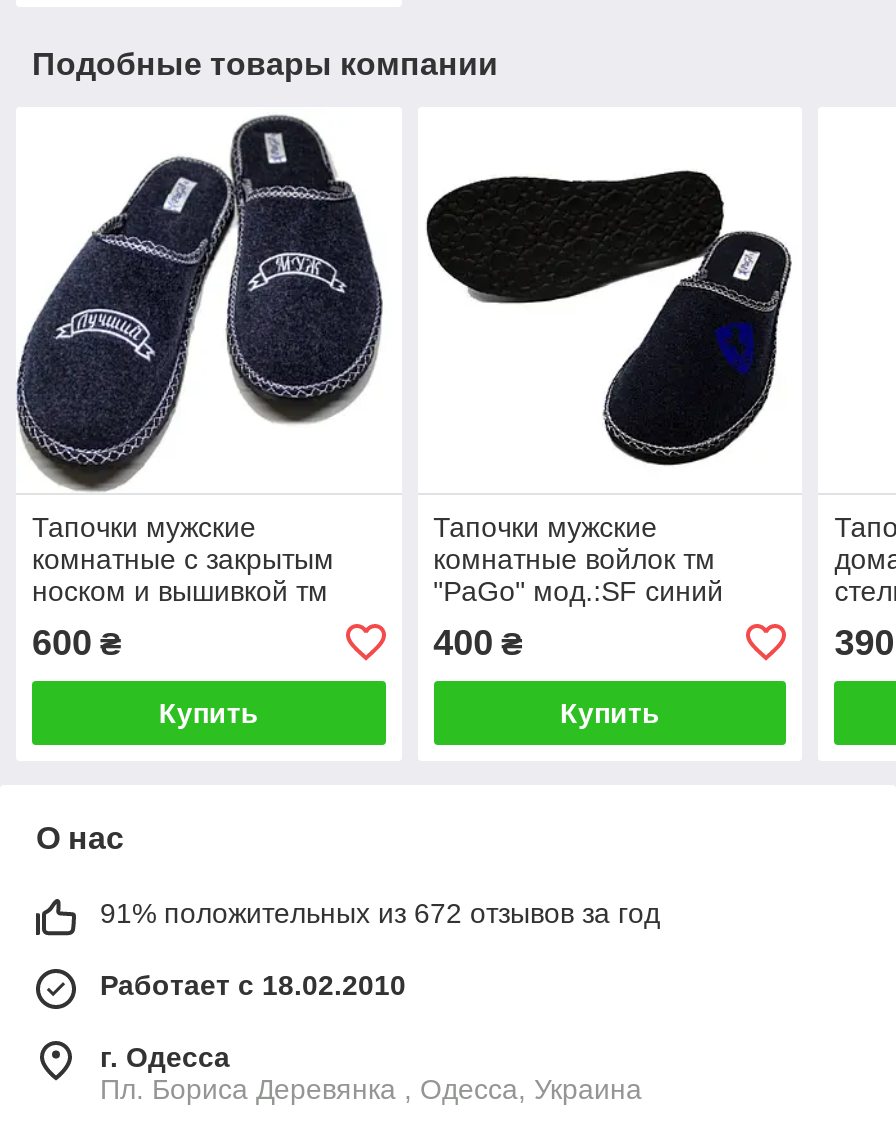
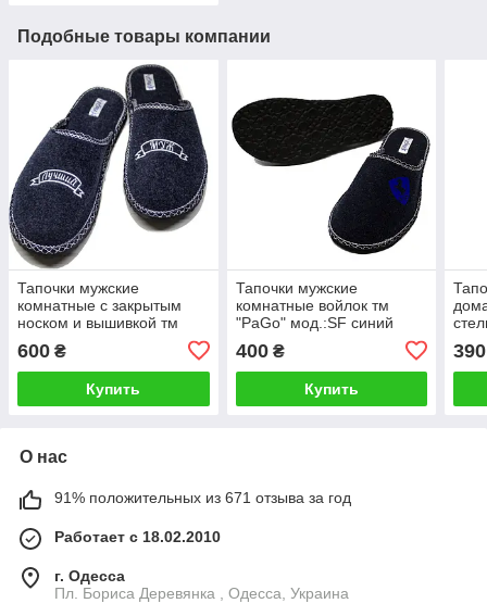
- 91% положительных из 672 отзывов за год
+ 91% положительных из 671 отзыва за год
